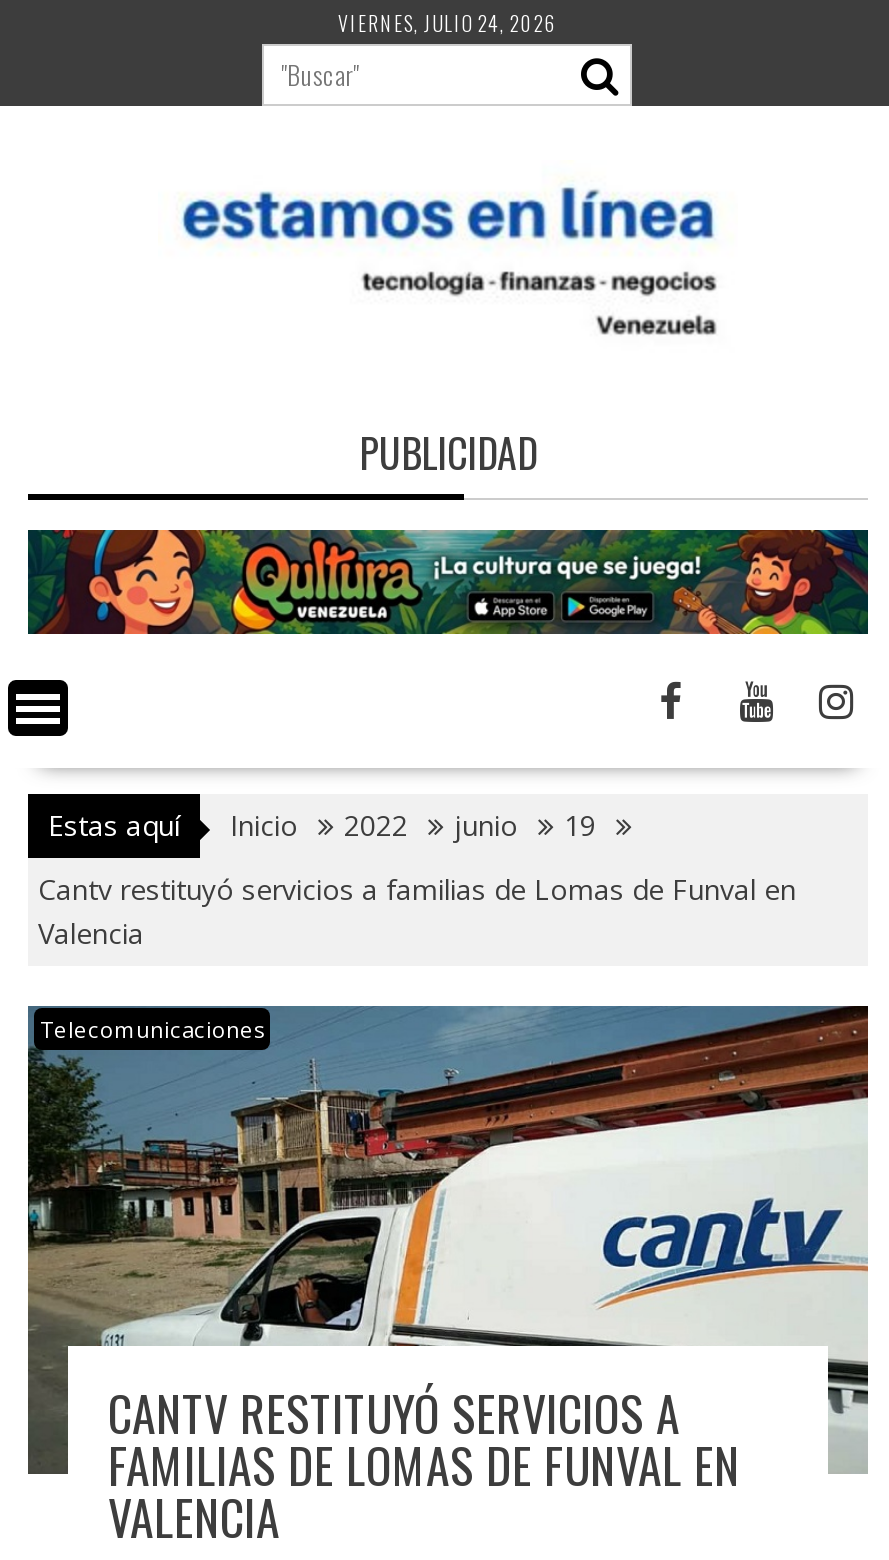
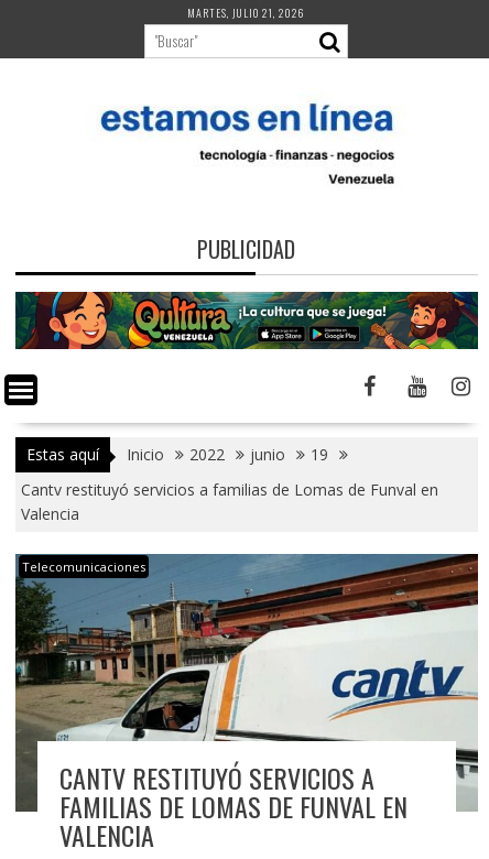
- VIERNES, JULIO 24, 2026
+ MARTES, JULIO 21, 2026
